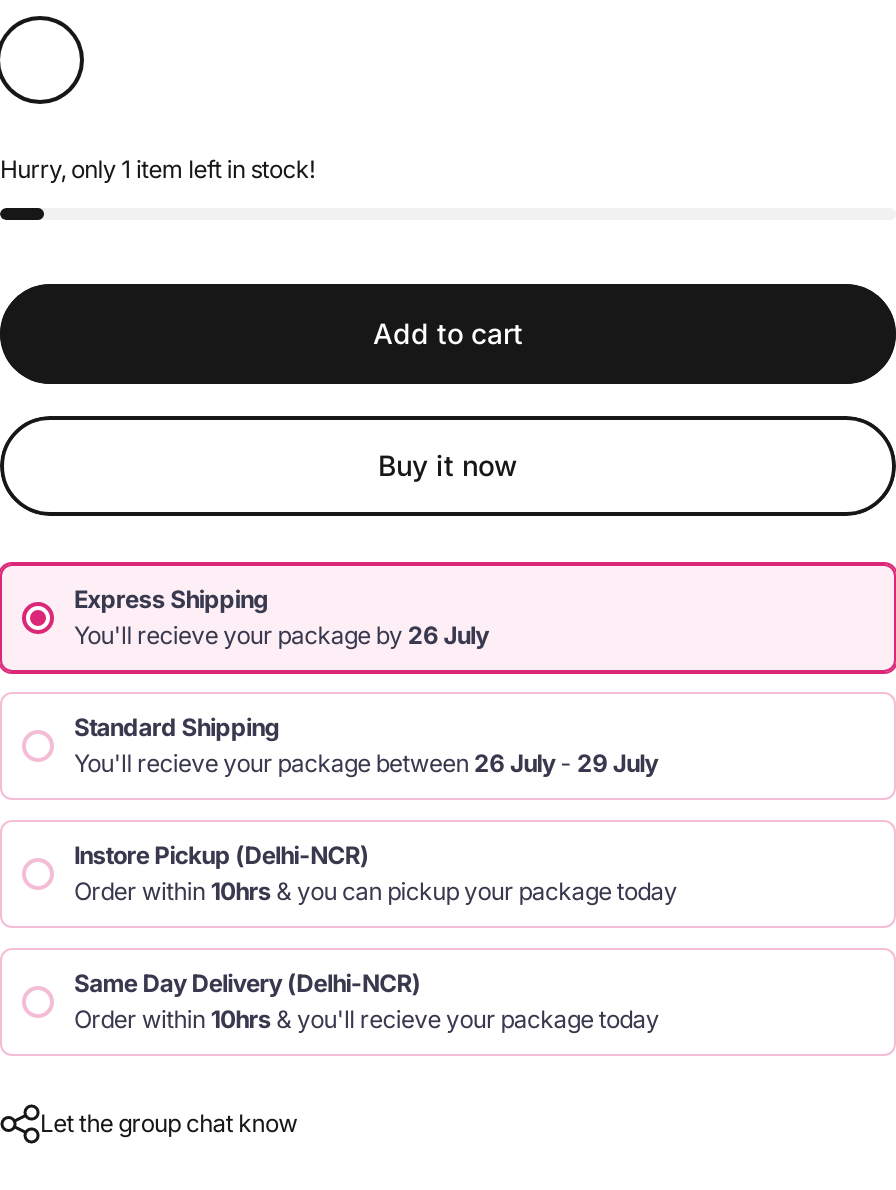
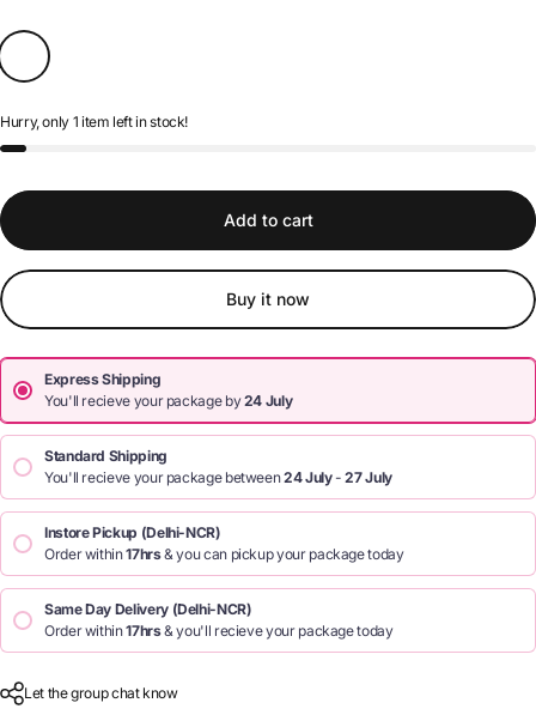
- You'll recieve your package by 26 July
+ You'll recieve your package by 24 July

- You'll recieve your package between 26 July - 29 July
+ You'll recieve your package between 24 July - 27 July

- Order within 10hrs & you can pickup your package today
+ Order within 17hrs & you can pickup your package today

- Order within 10hrs & you'll recieve your package today
+ Order within 17hrs & you'll recieve your package today
